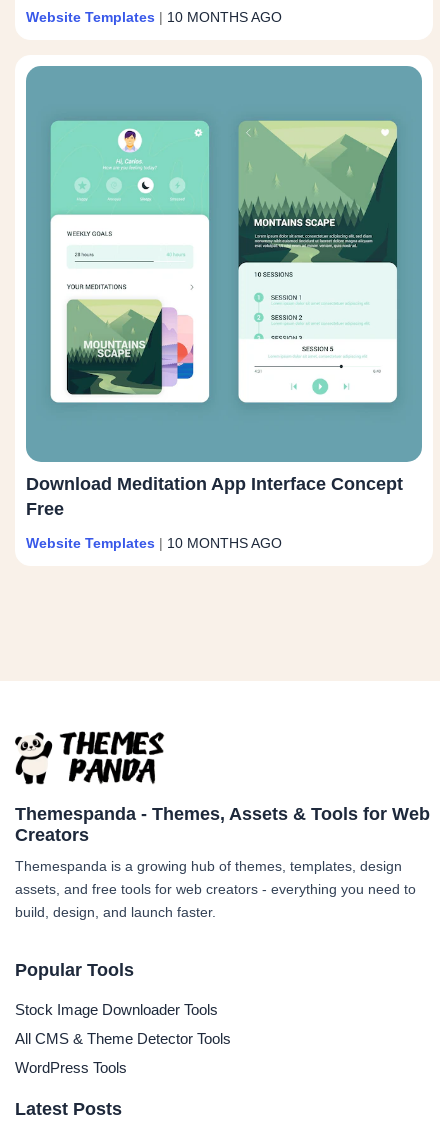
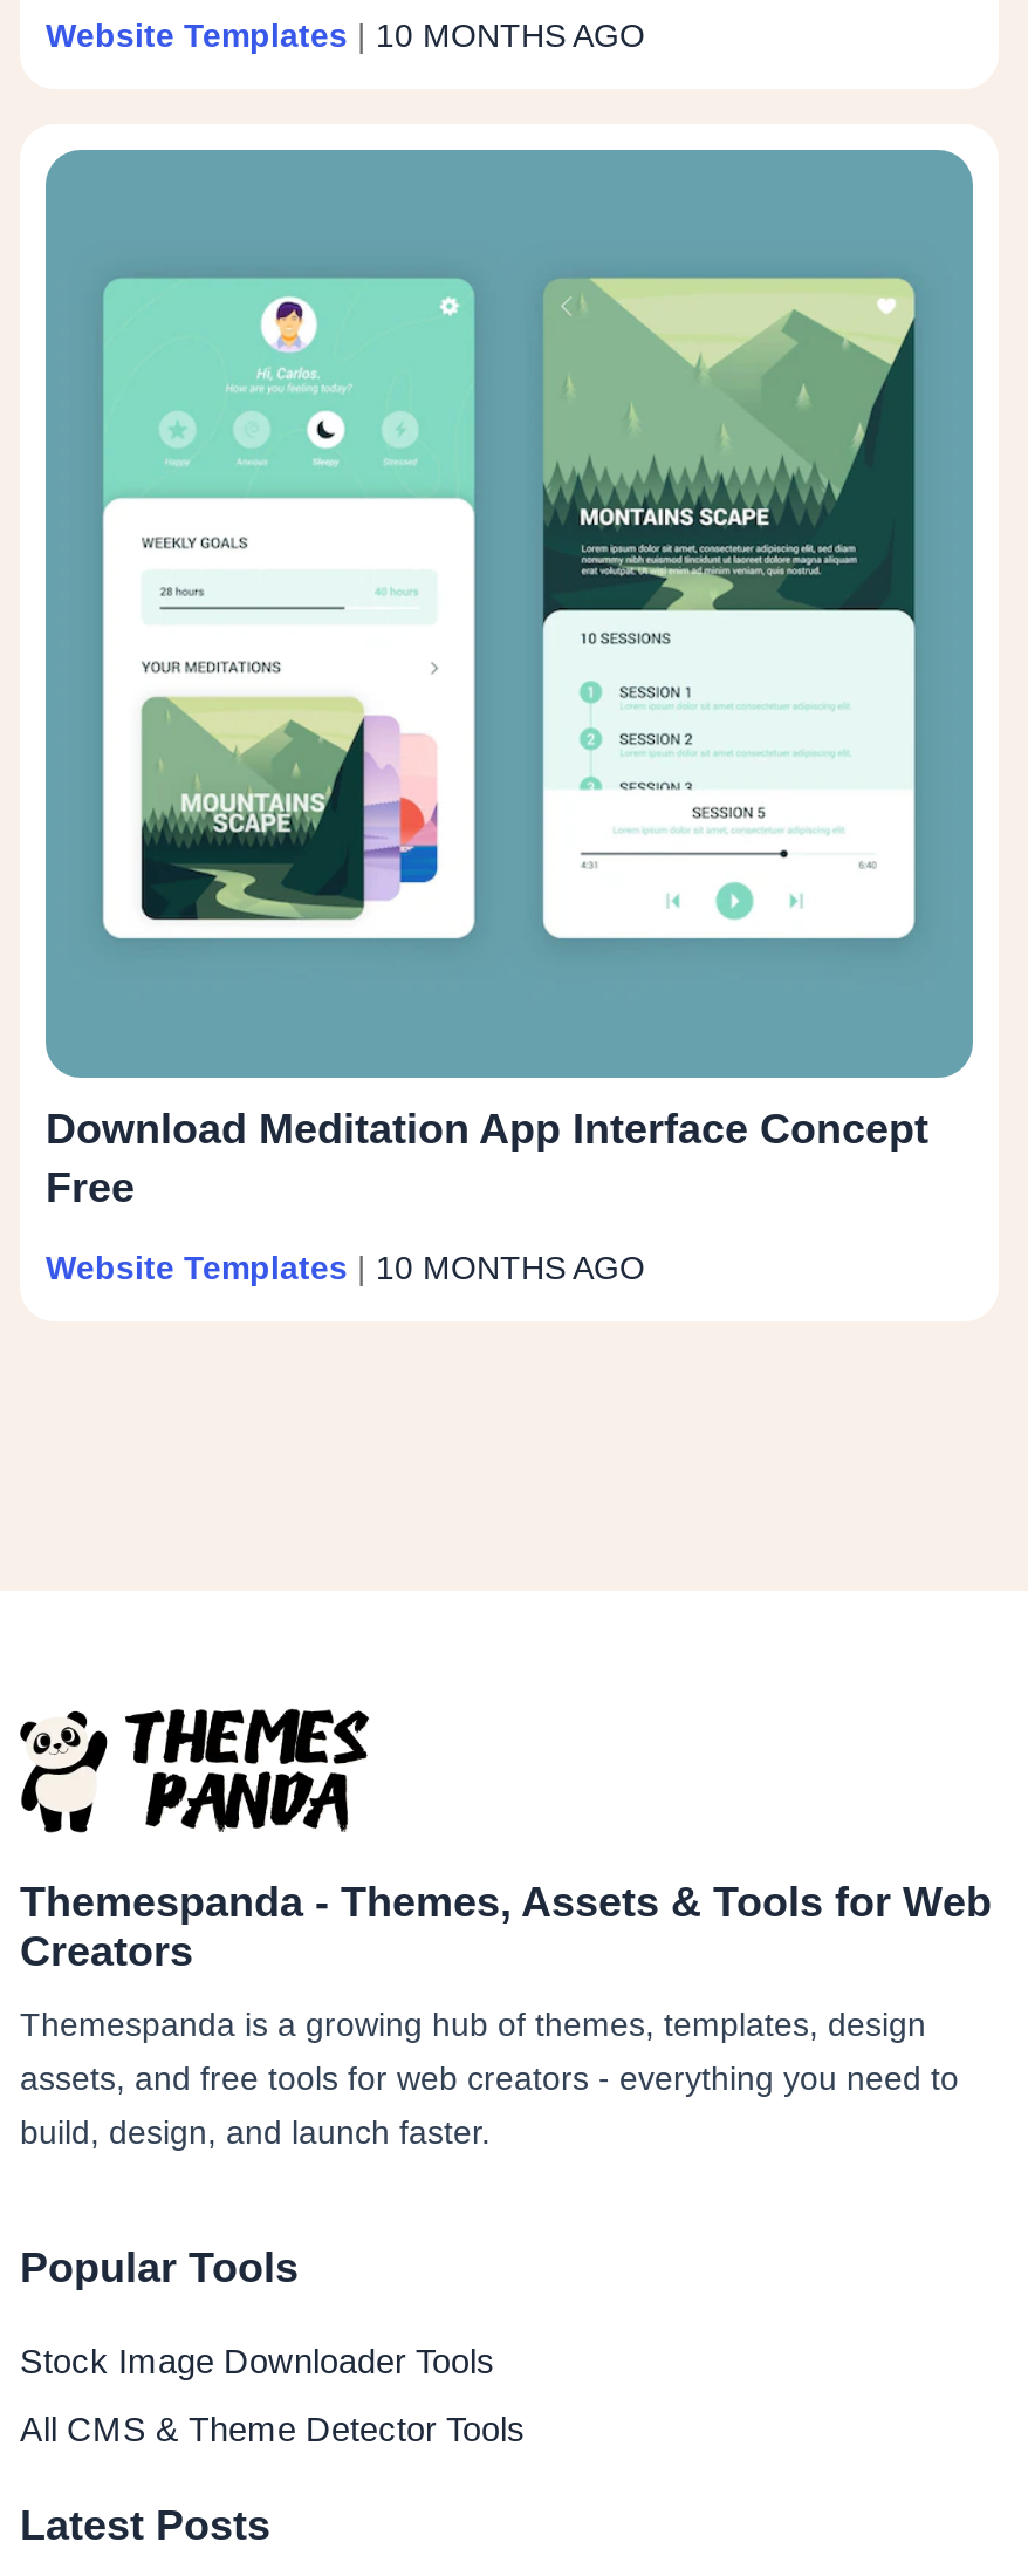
- WordPress Tools
